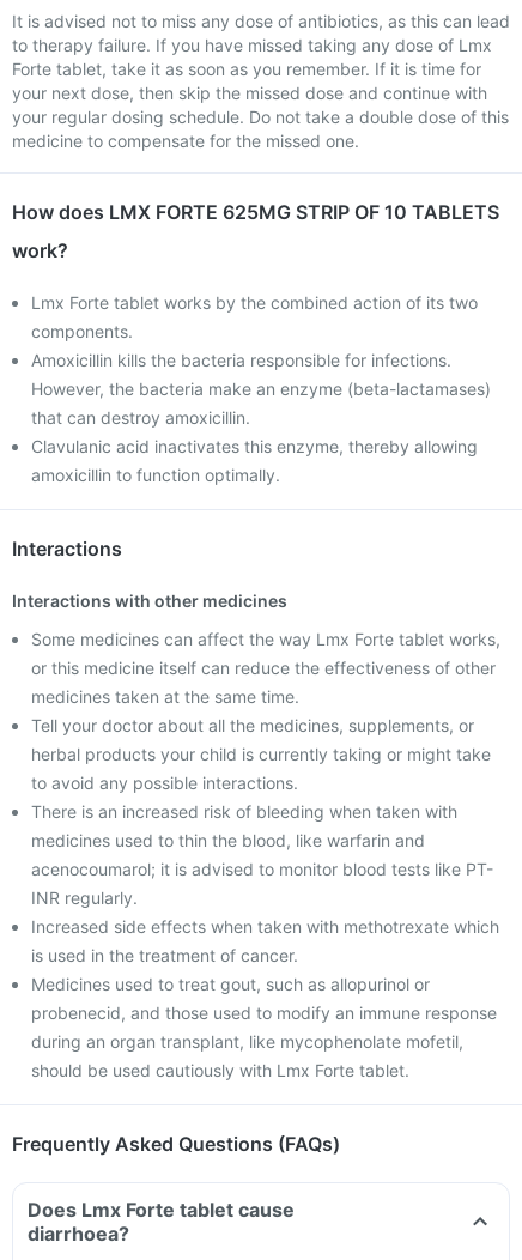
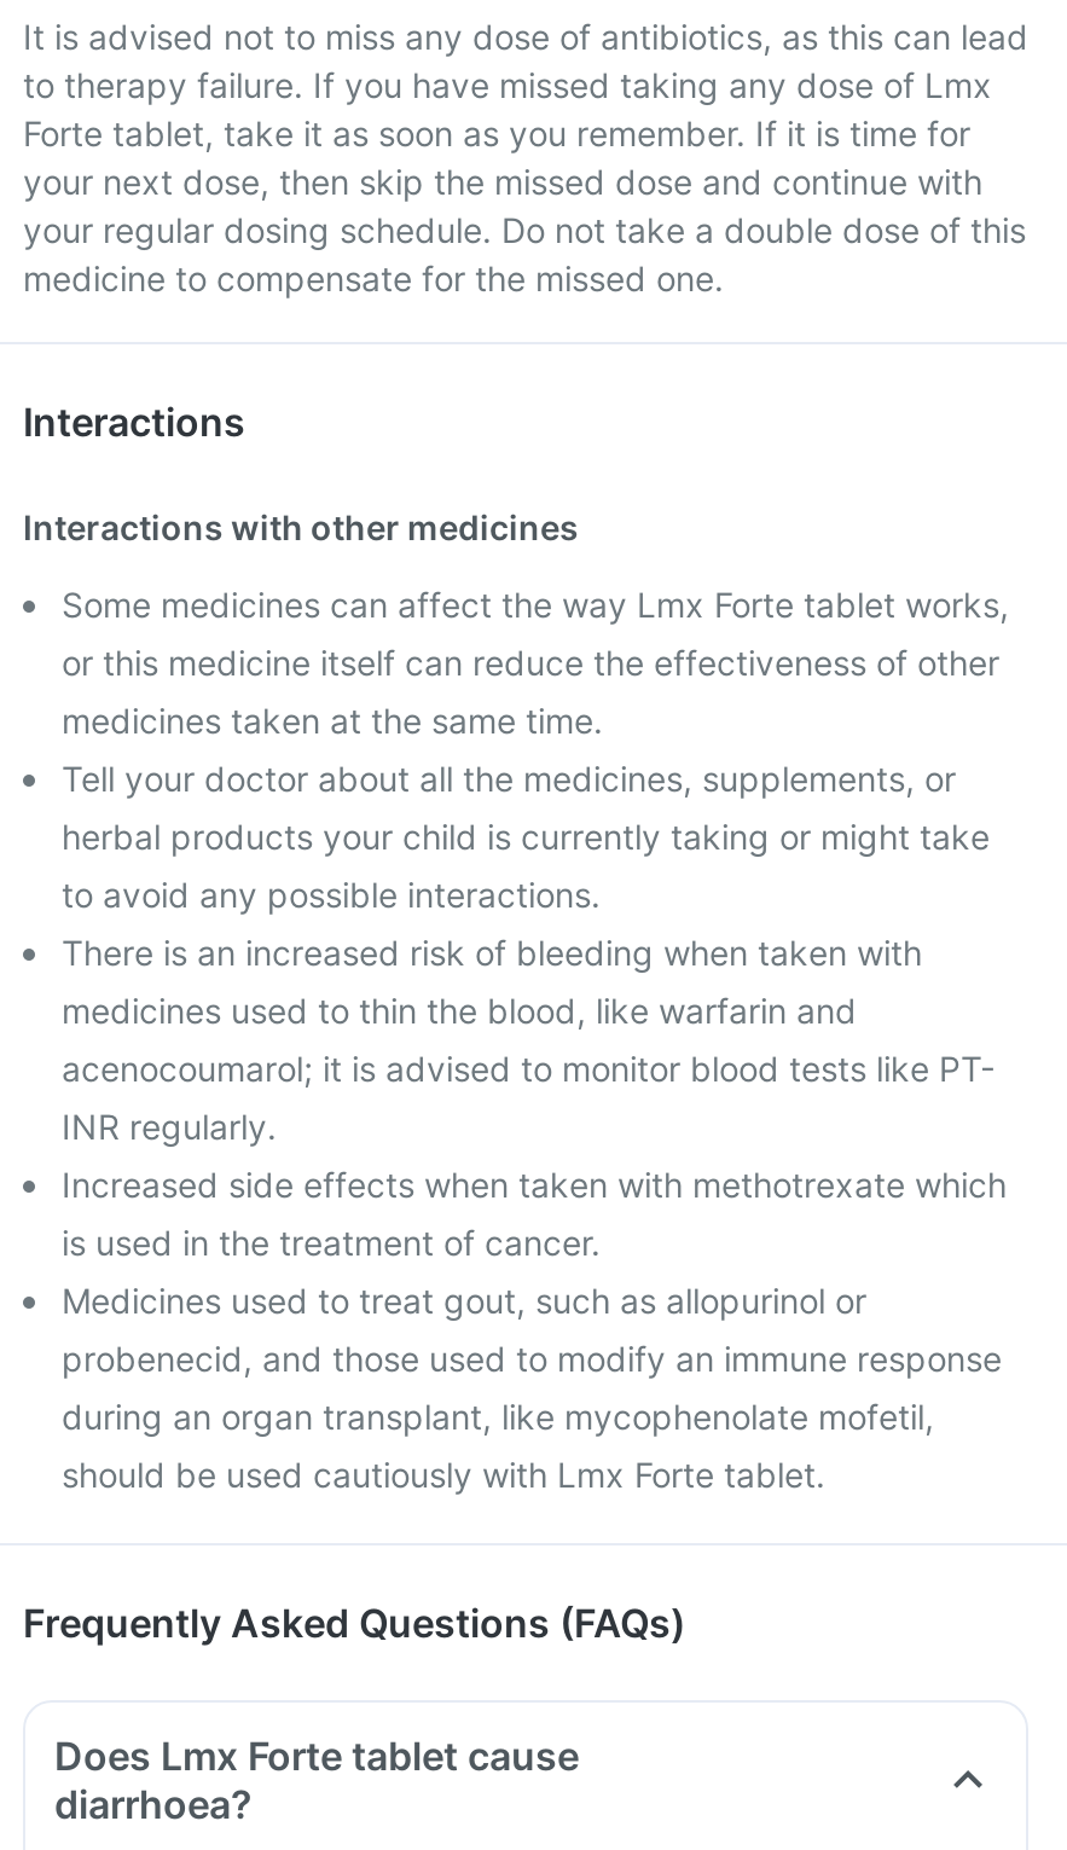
- How does LMX FORTE 625MG STRIP OF 10 TABLETS
- work?
- Lmx Forte tablet works by the combined action of its two
- components.
- Amoxicillin kills the bacteria responsible for infections.
- However, the bacteria make an enzyme (beta-lactamases)
- that can destroy amoxicillin.
- Clavulanic acid inactivates this enzyme, thereby allowing
- amoxicillin to function optimally.
